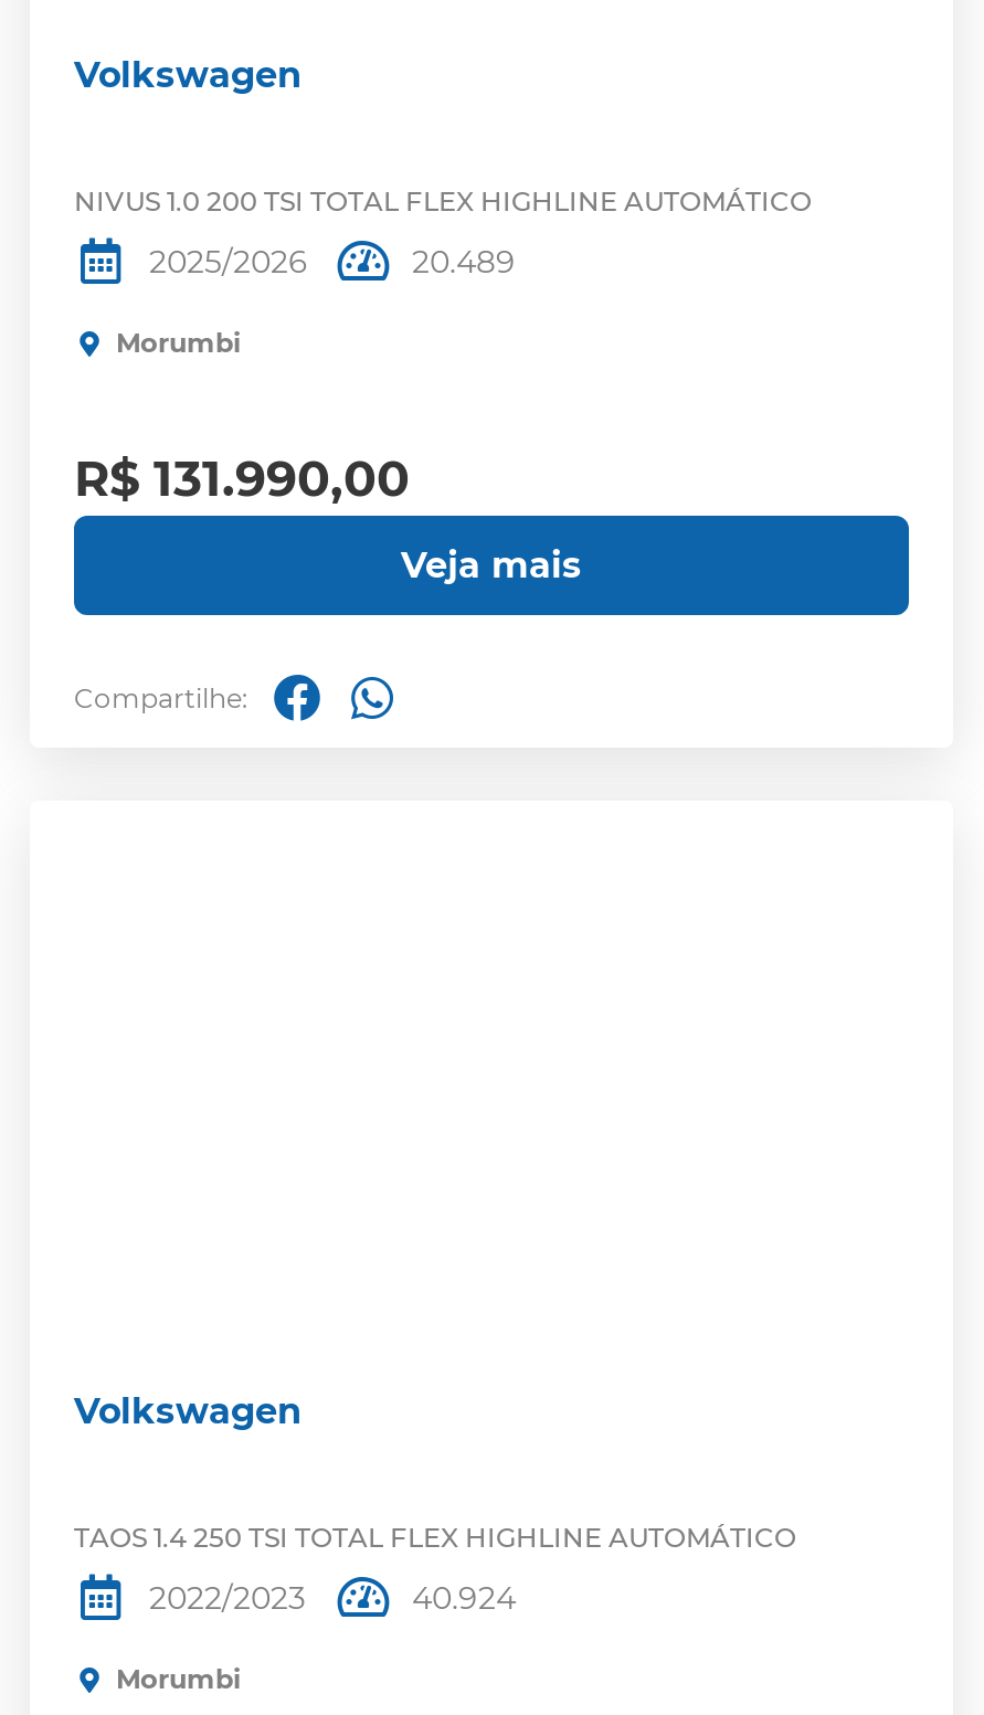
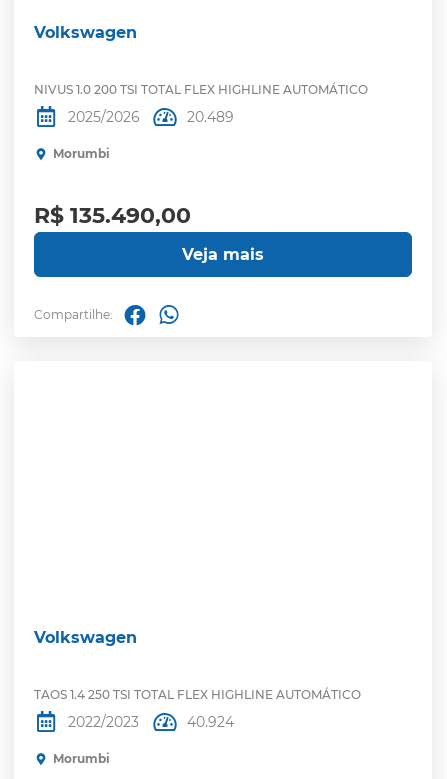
- R$ 131.990,00
+ R$ 135.490,00
